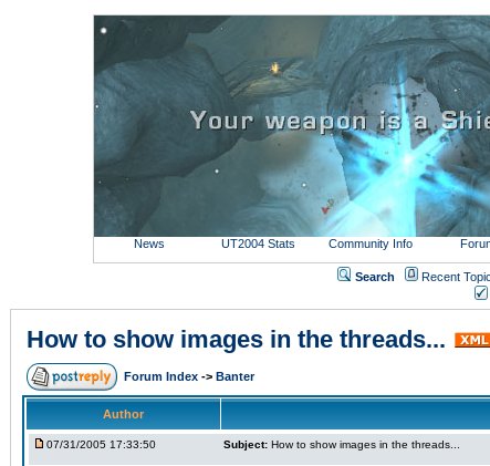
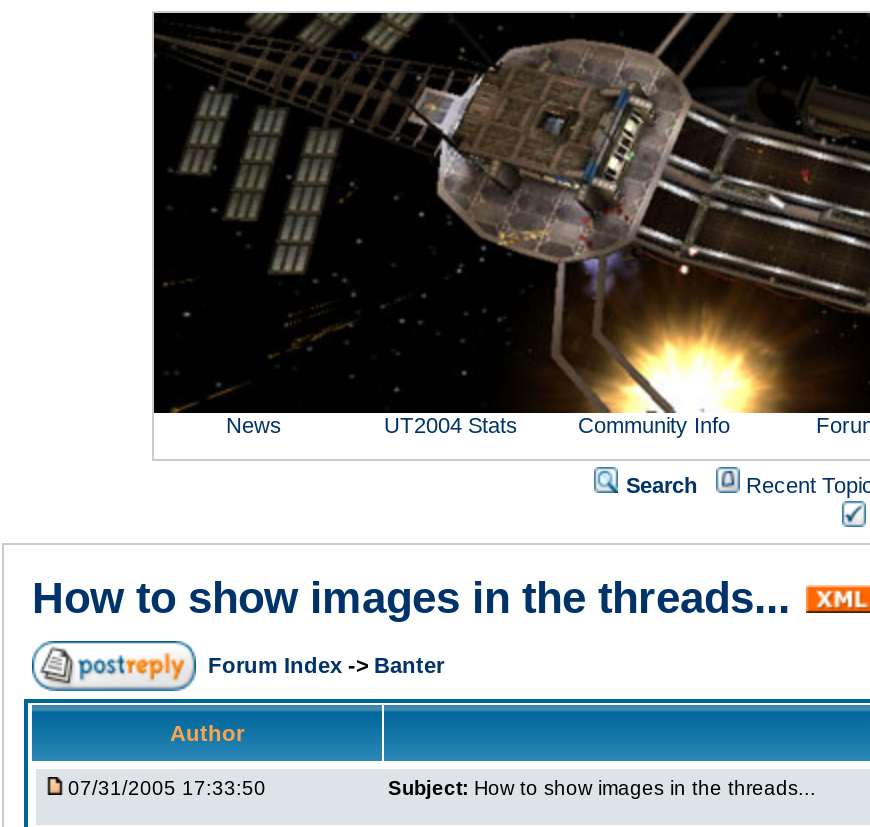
- [image]
+ [image]
